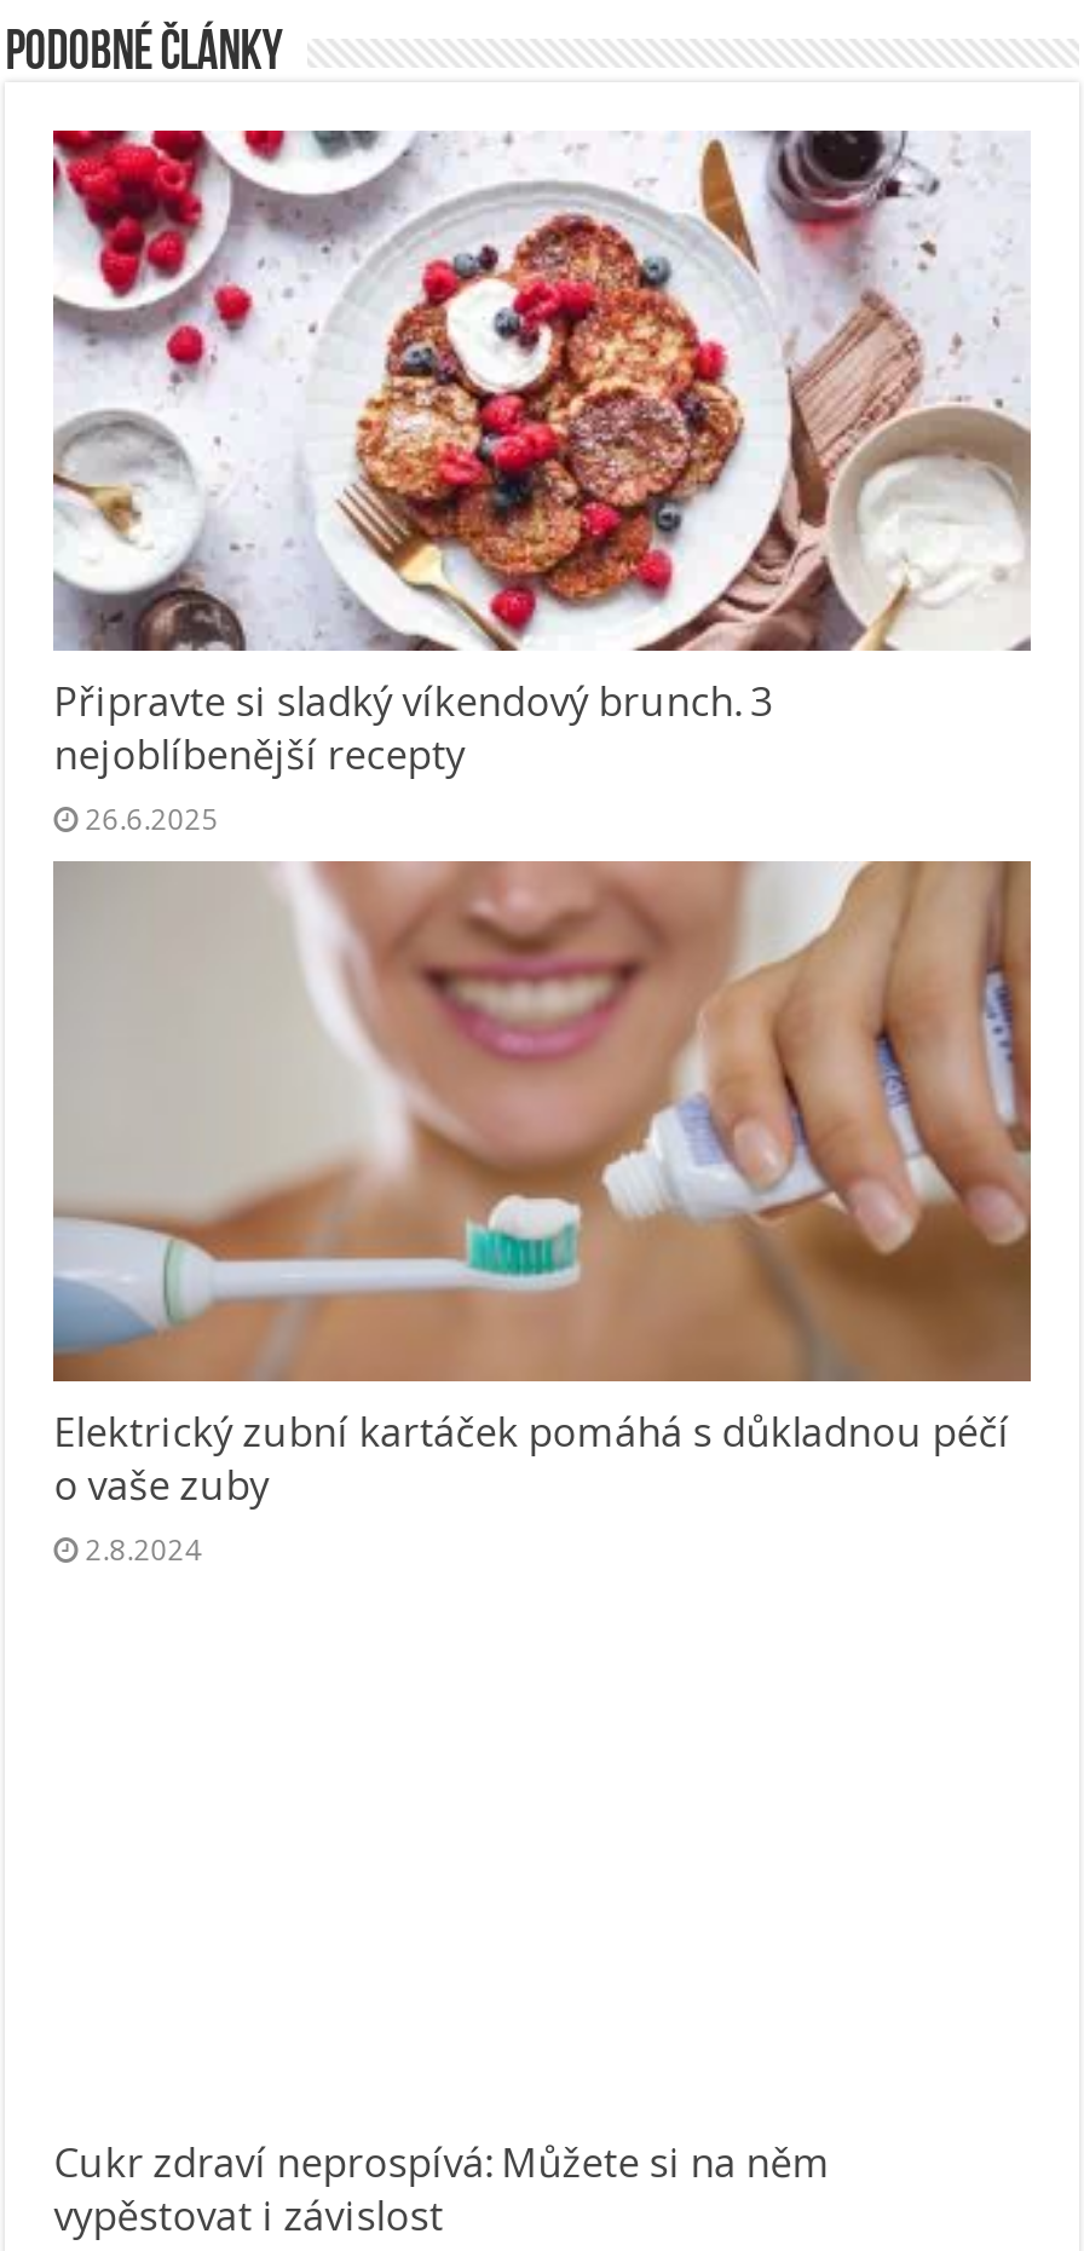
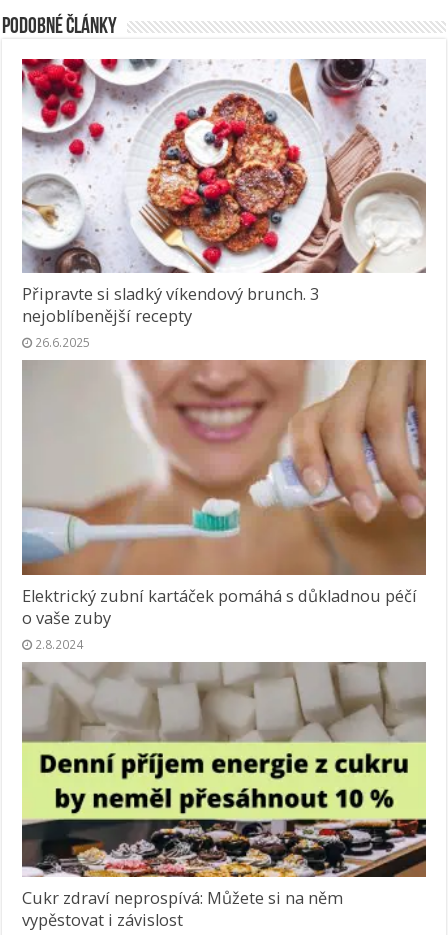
+ [image]
